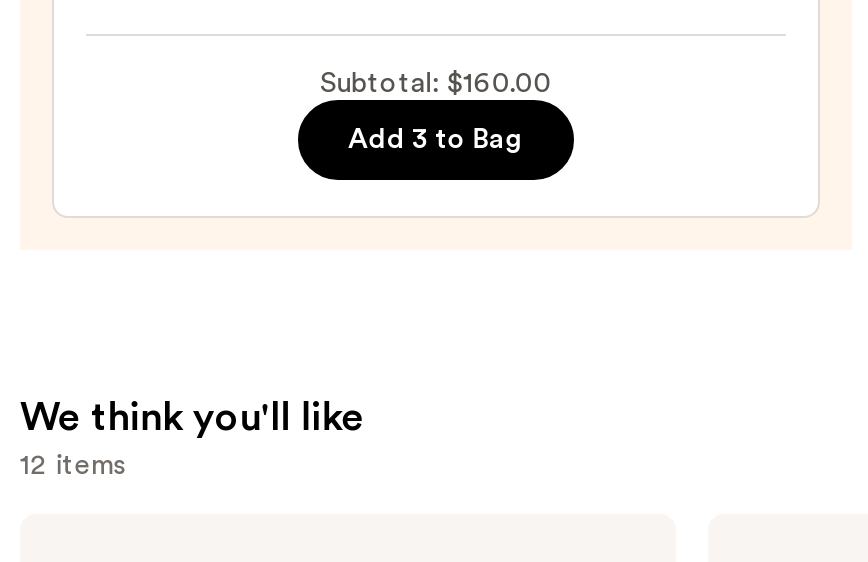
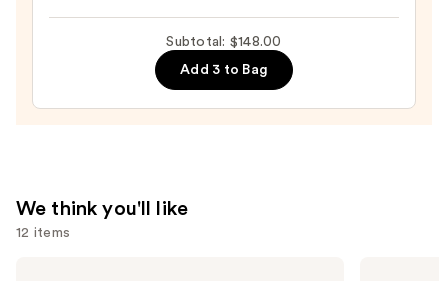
- Subtotal: $160.00
+ Subtotal: $148.00
